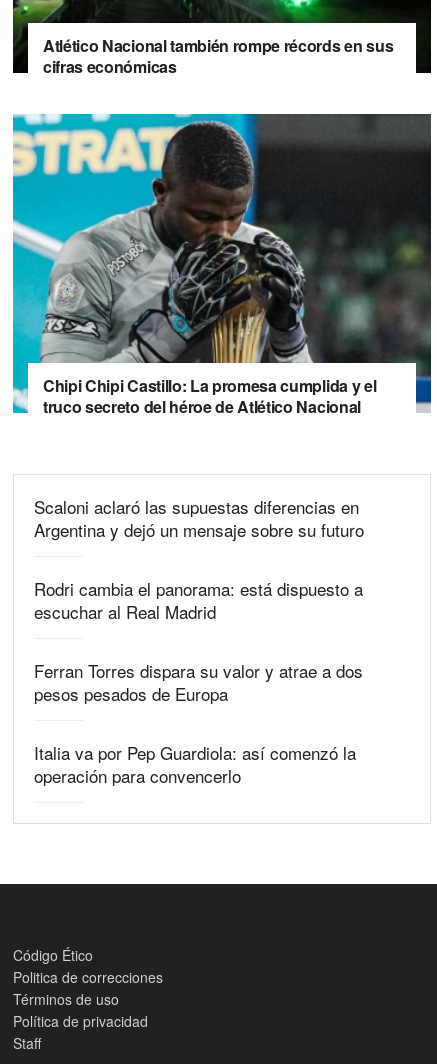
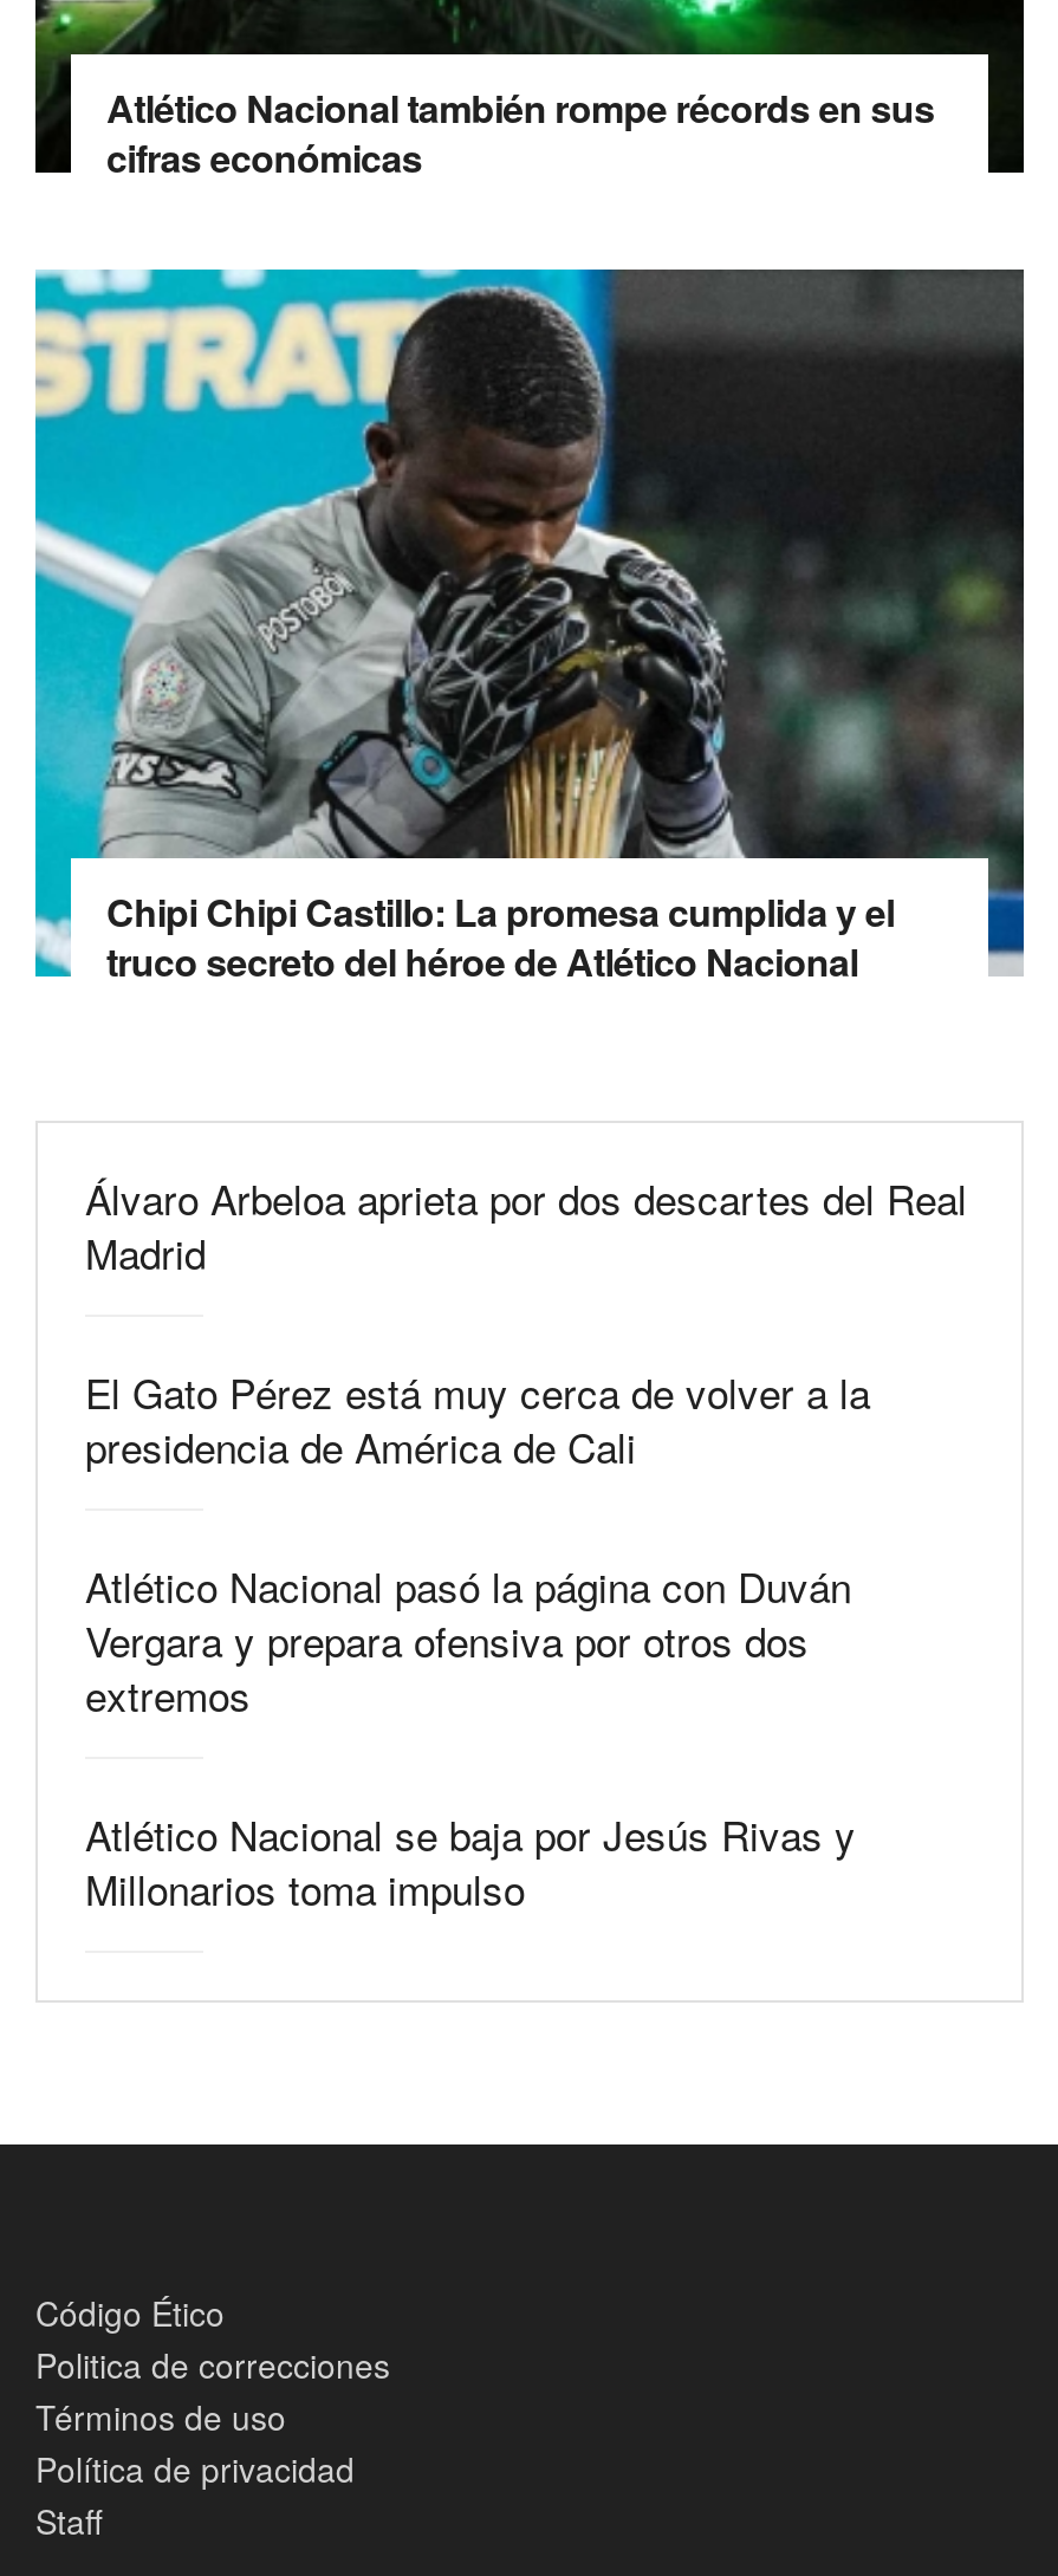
- Scaloni aclaró las supuestas diferencias en
- Argentina y dejó un mensaje sobre su futuro
+ Álvaro Arbeloa aprieta por dos descartes del Real
+ Madrid

- Rodri cambia el panorama: está dispuesto a
- escuchar al Real Madrid
+ El Gato Pérez está muy cerca de volver a la
+ presidencia de América de Cali

- Ferran Torres dispara su valor y atrae a dos
- pesos pesados de Europa
+ Atlético Nacional pasó la página con Duván
+ Vergara y prepara ofensiva por otros dos
+ extremos

- Italia va por Pep Guardiola: así comenzó la
- operación para convencerlo
+ Atlético Nacional se baja por Jesús Rivas y
+ Millonarios toma impulso
